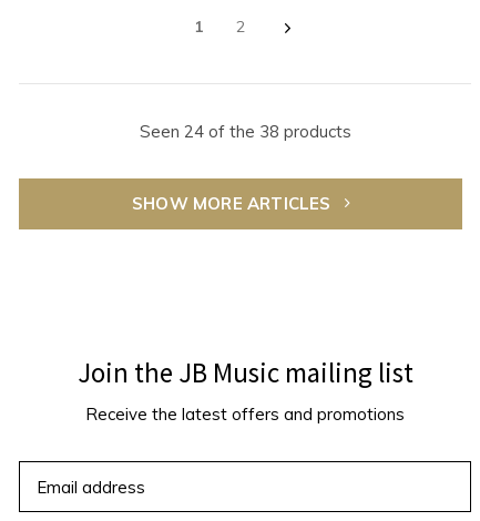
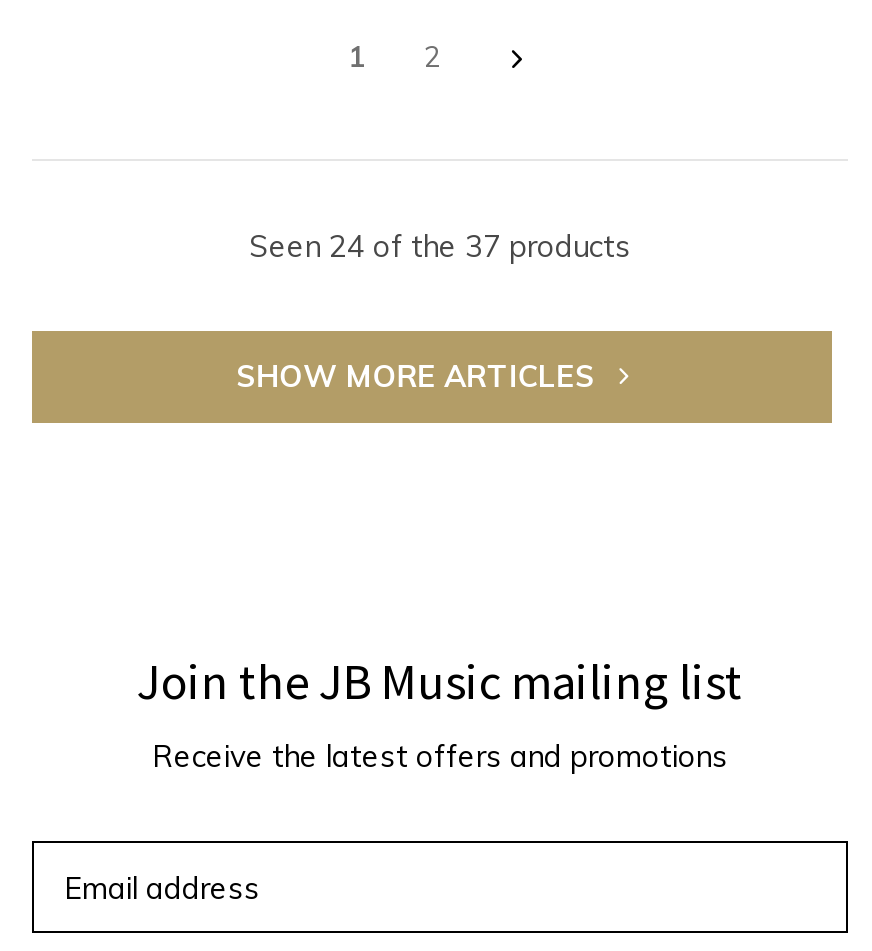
- Seen 24 of the 38 products
+ Seen 24 of the 37 products
